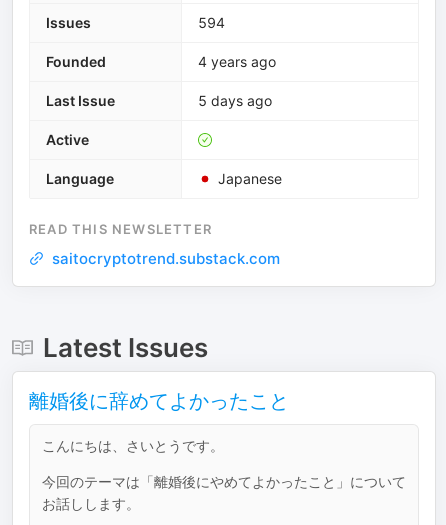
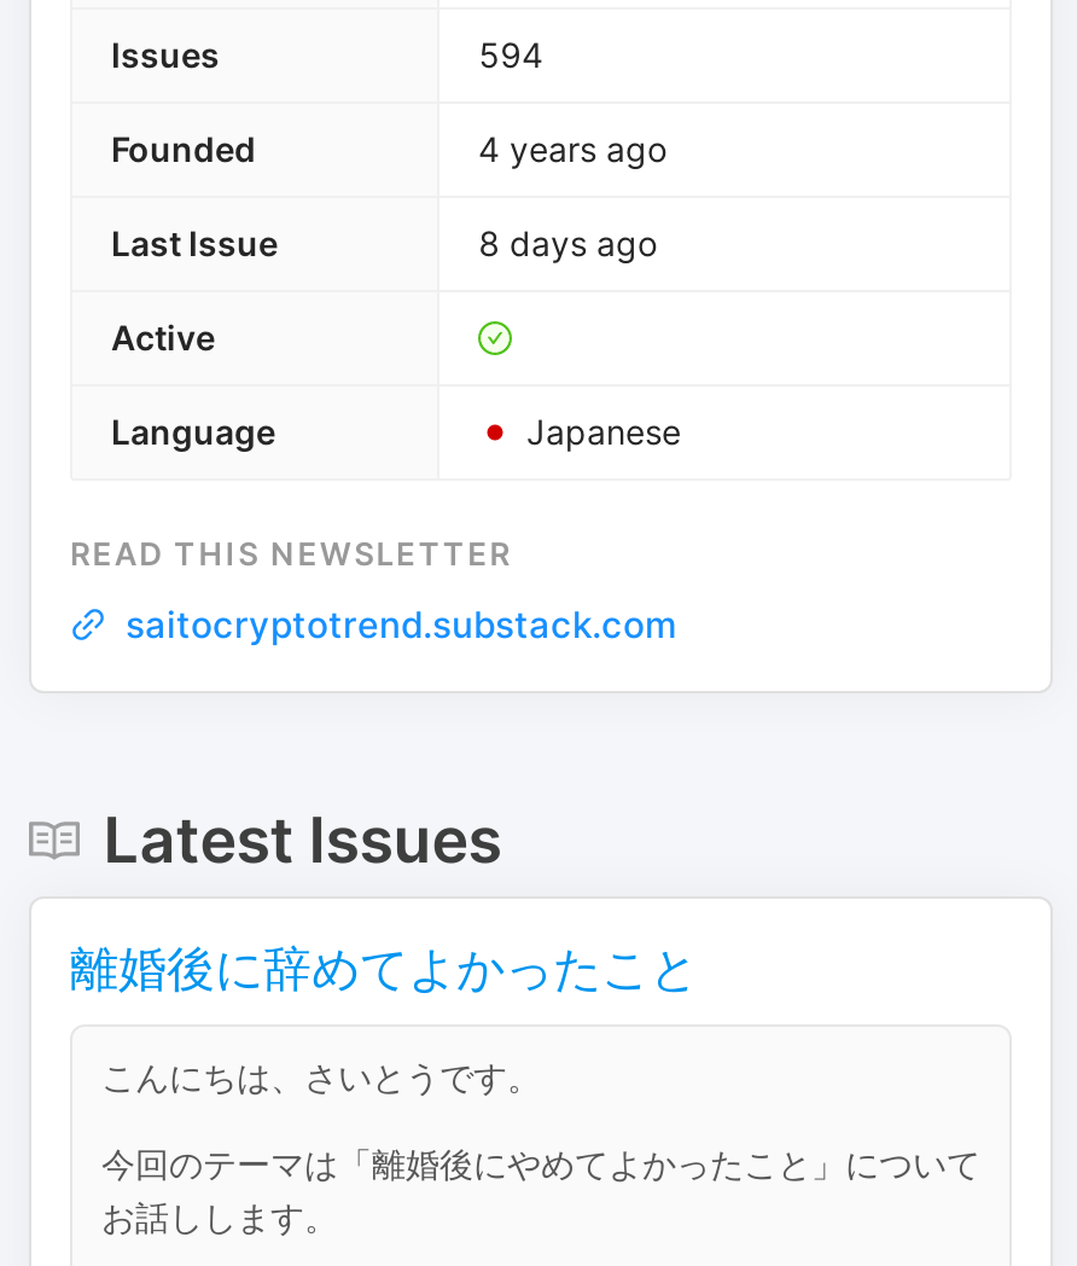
- 5 days ago
+ 8 days ago
